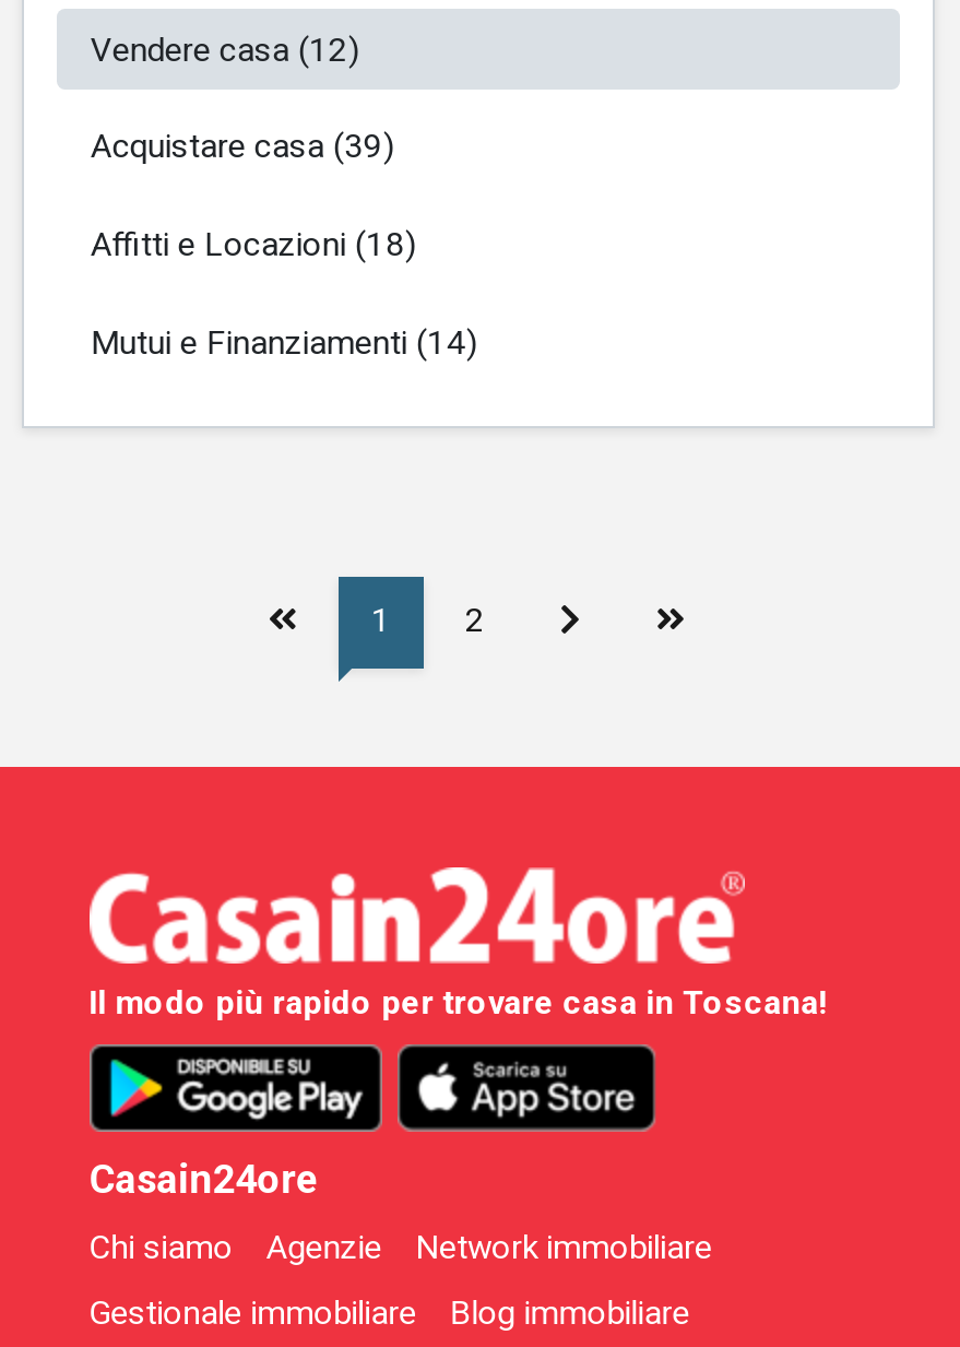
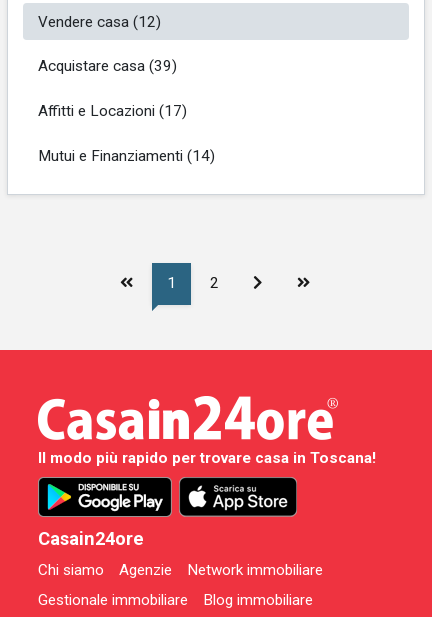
- Affitti e Locazioni (18)
+ Affitti e Locazioni (17)
